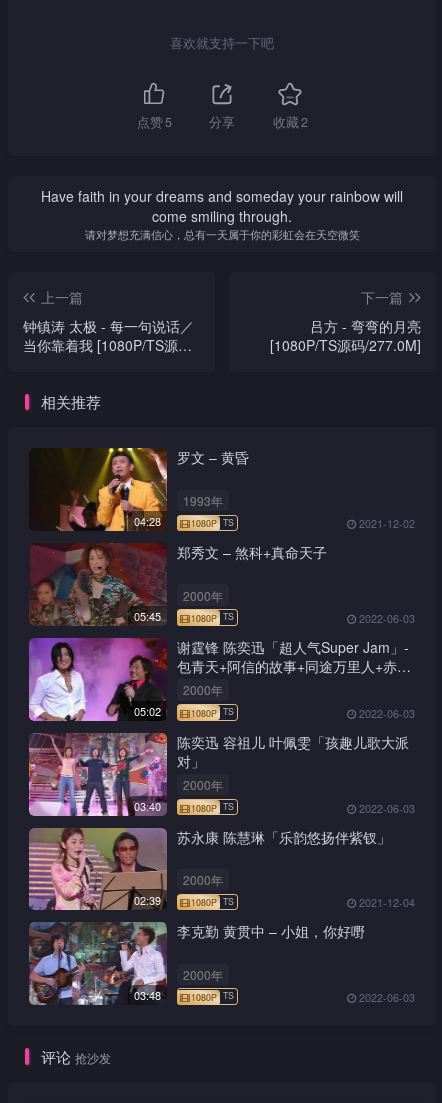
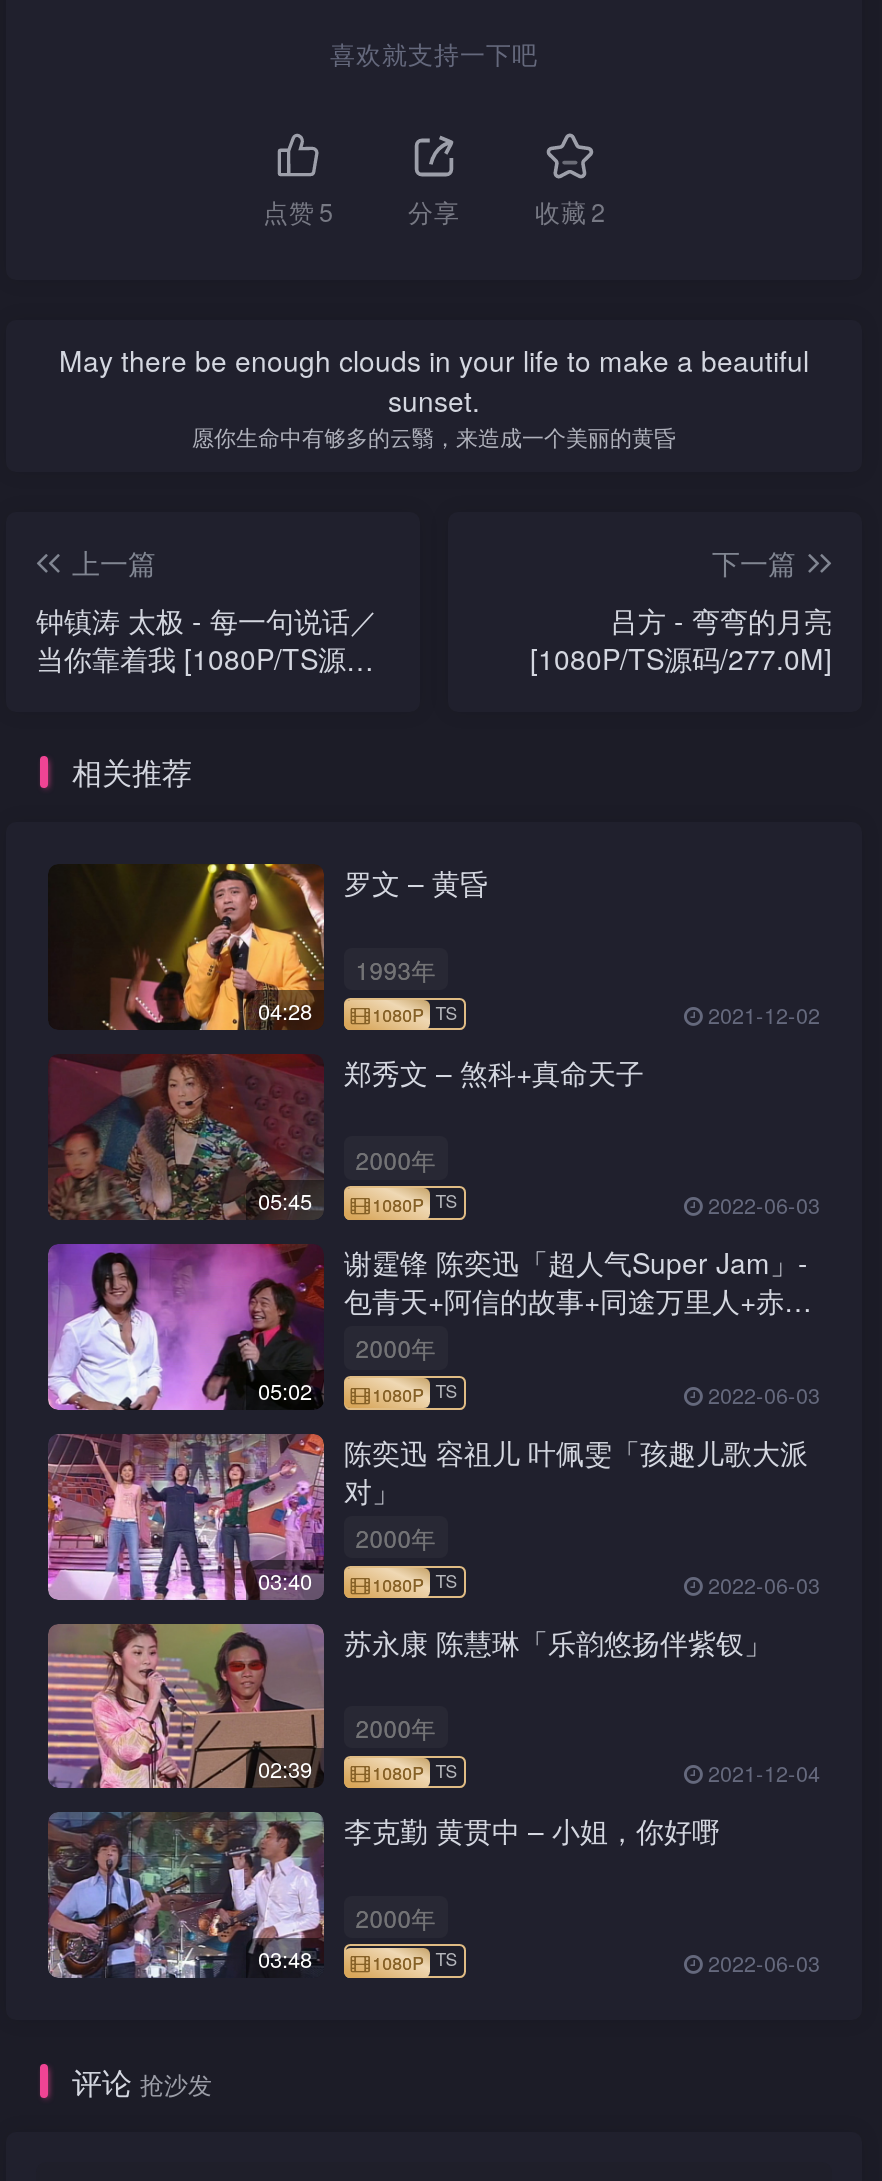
- Have faith in your dreams and someday your rainbow will
- come smiling through.
- 请对梦想充满信心，总有一天属于你的彩虹会在天空微笑
+ May there be enough clouds in your life to make a beautiful
+ sunset.
+ 愿你生命中有够多的云翳，来造成一个美丽的黄昏
